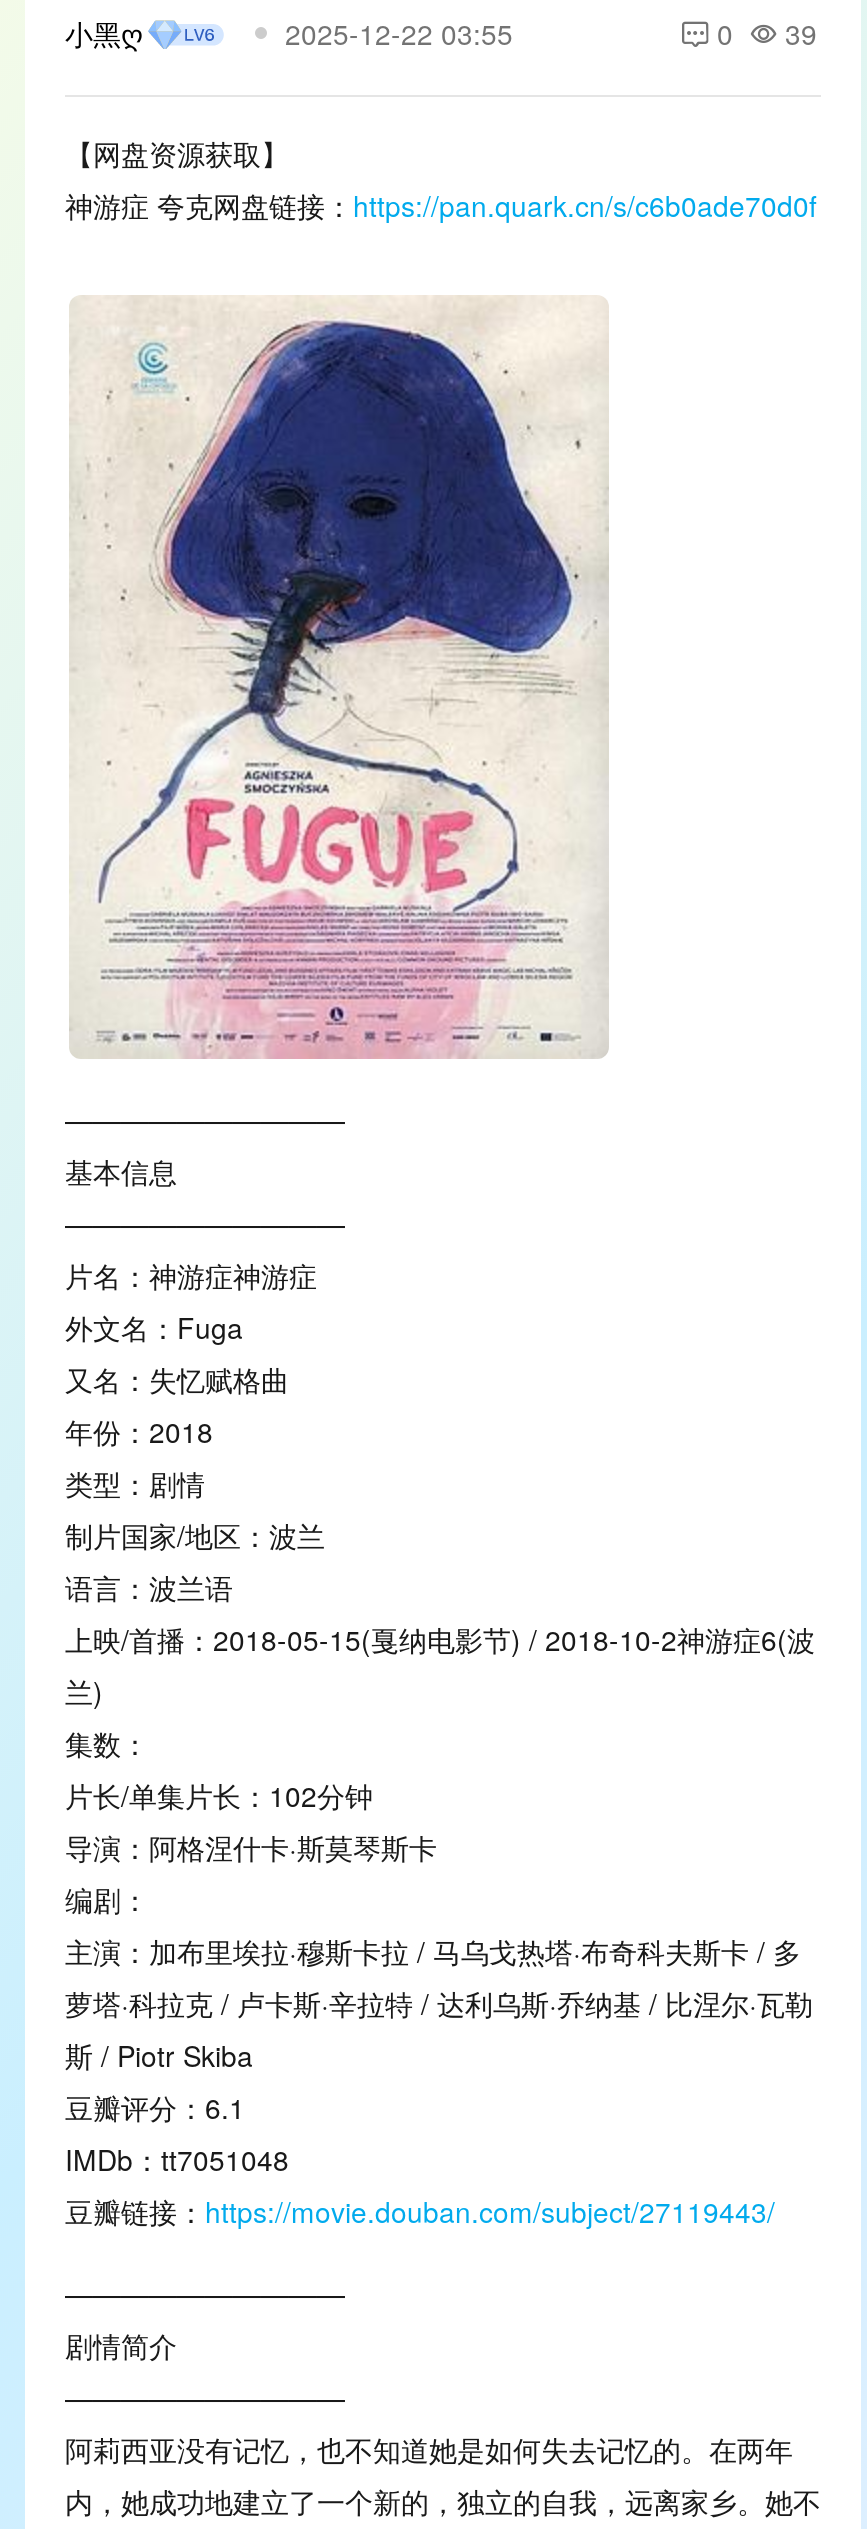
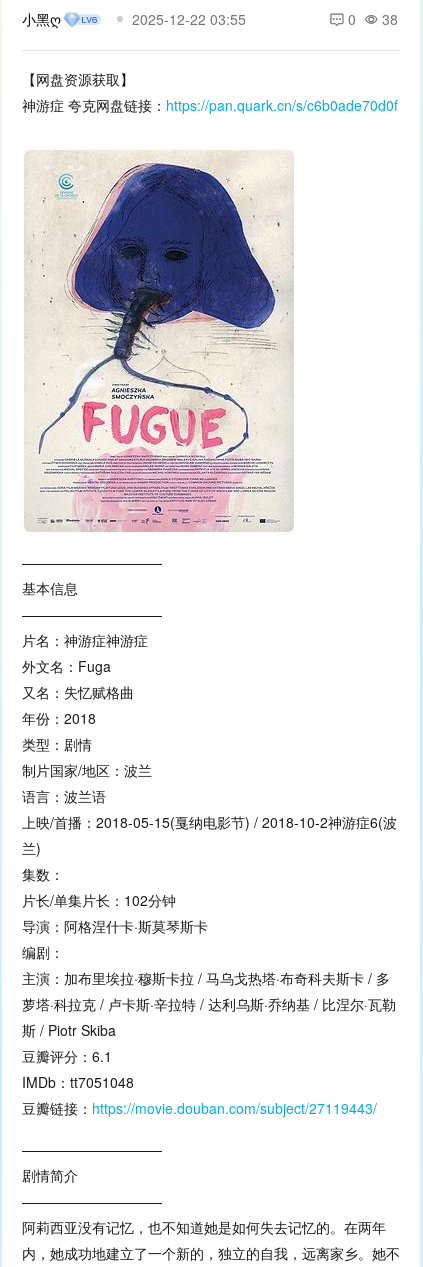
- 39
+ 38
